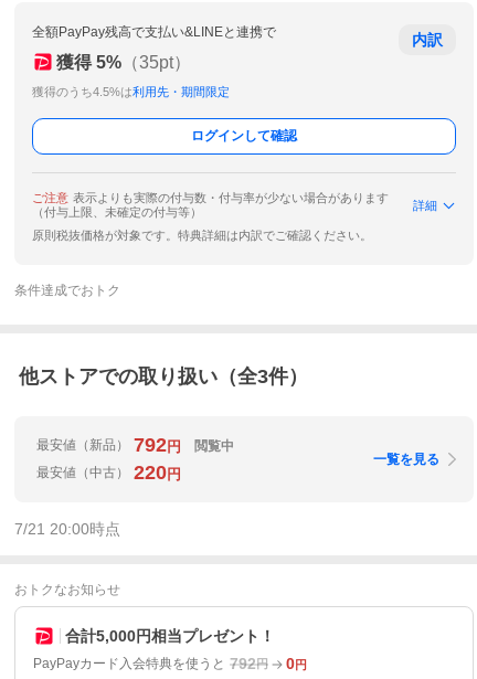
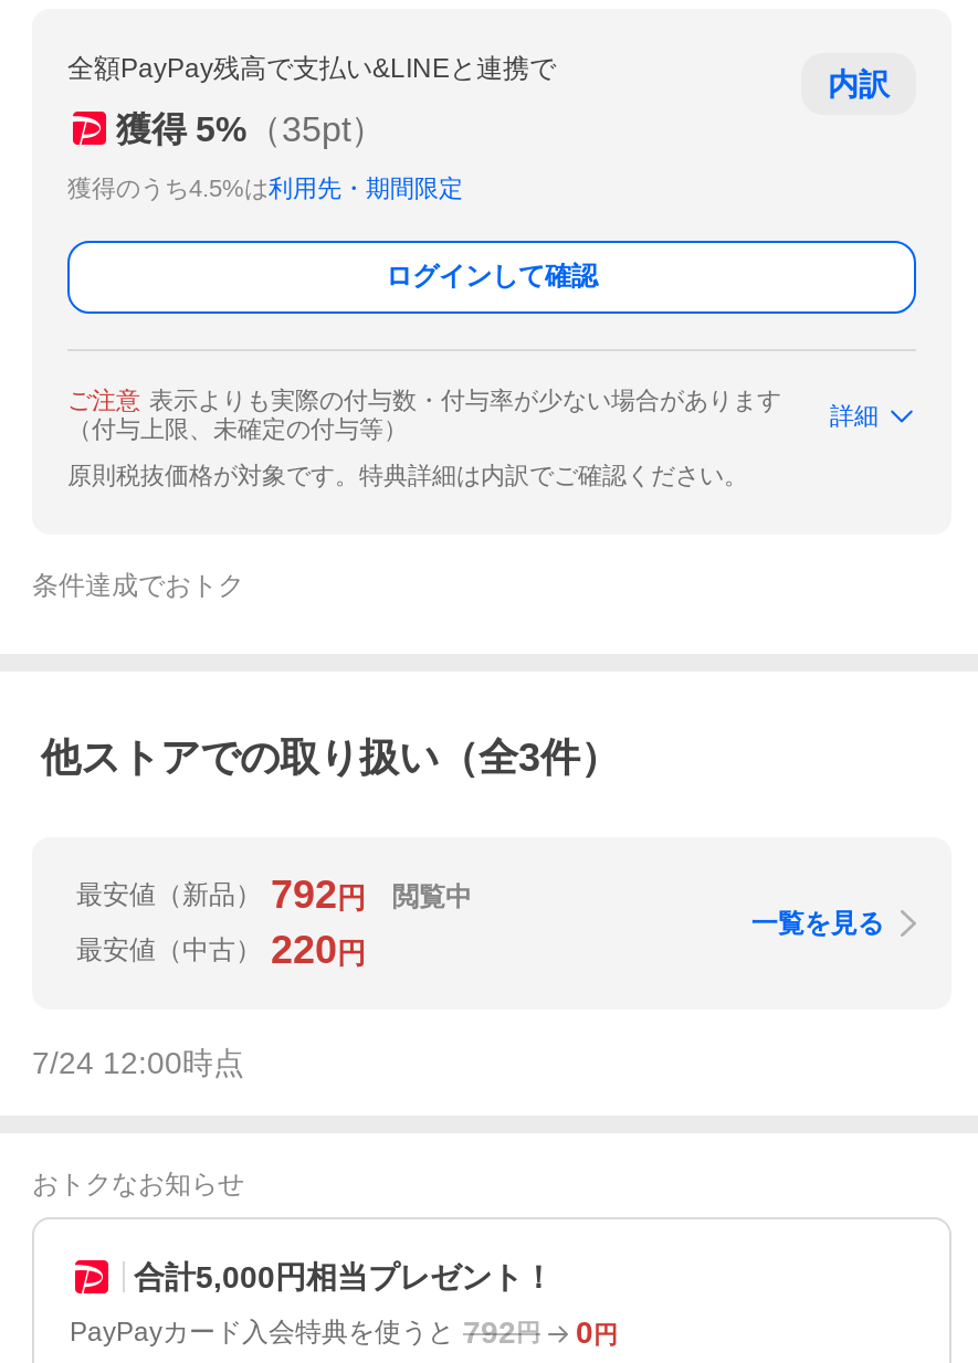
- 7/21 20:00時点
+ 7/24 12:00時点
